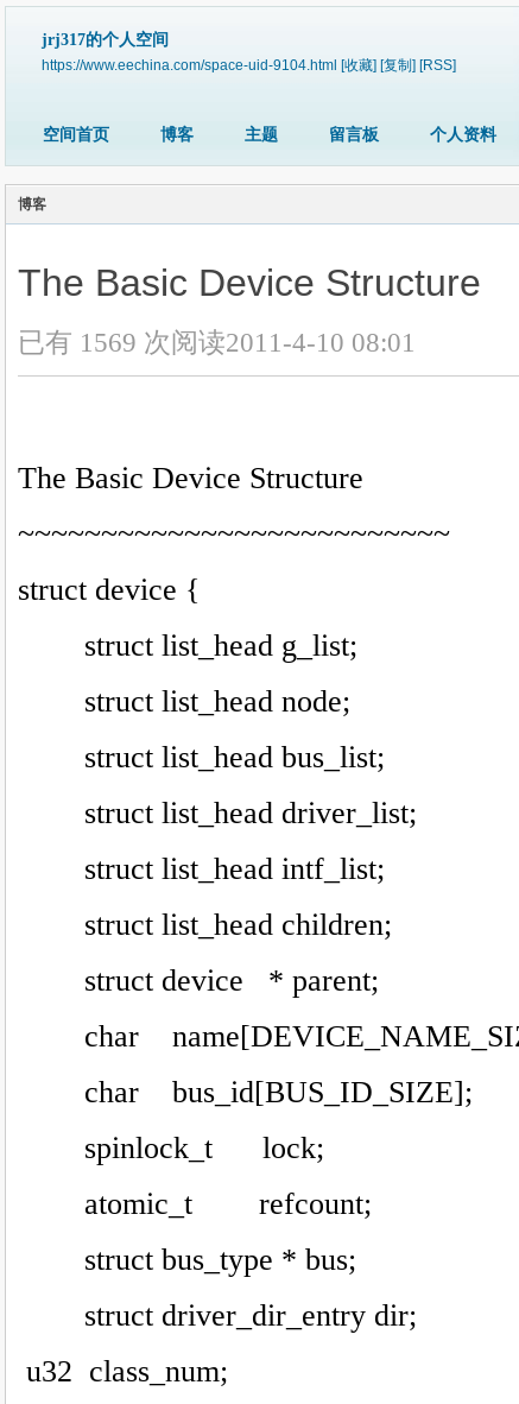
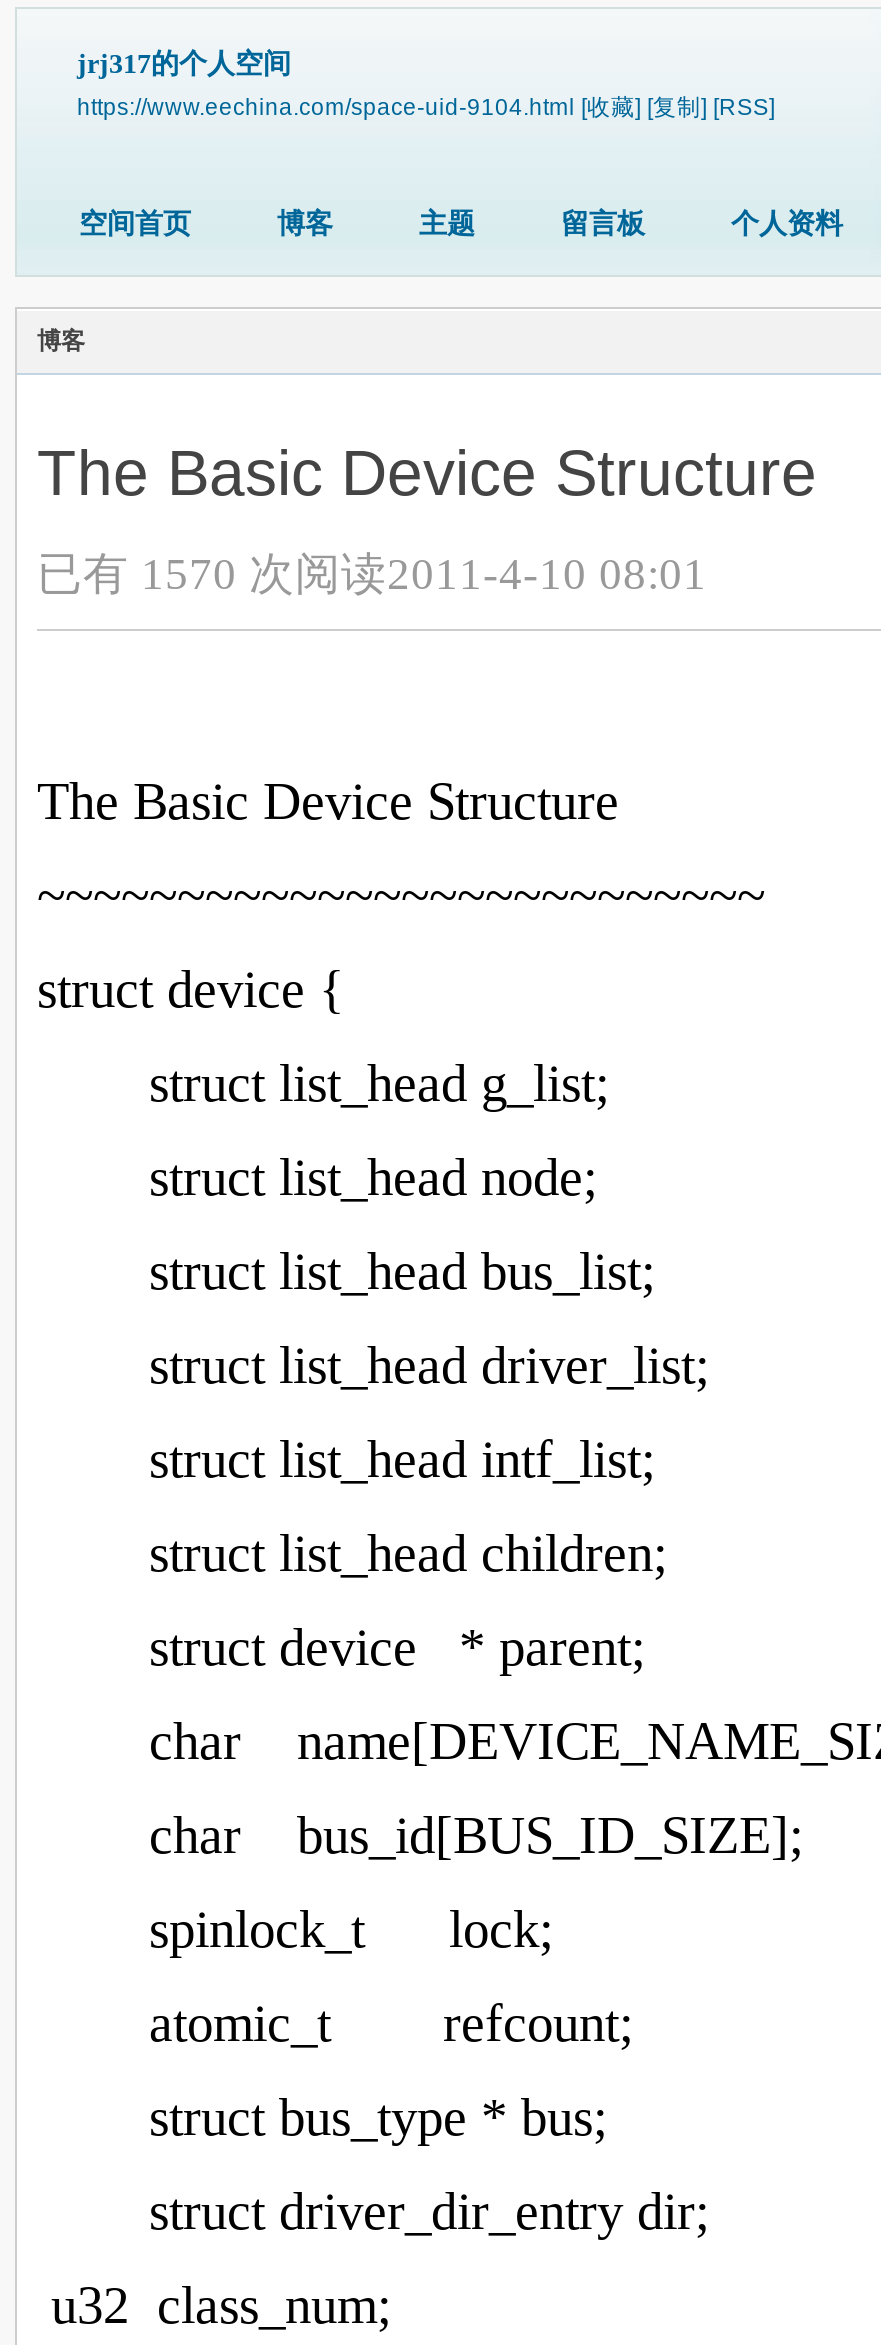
- 已有 1569 次阅读2011-4-10 08:01
+ 已有 1570 次阅读2011-4-10 08:01
